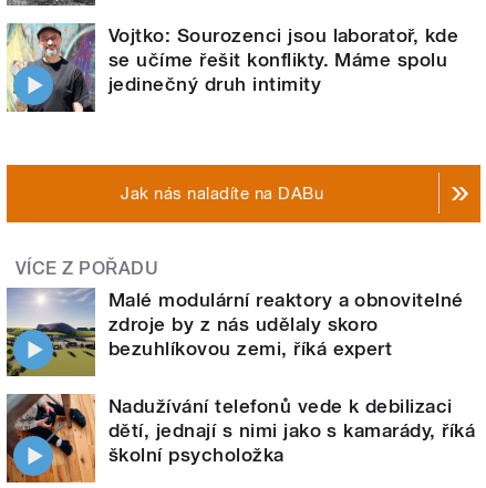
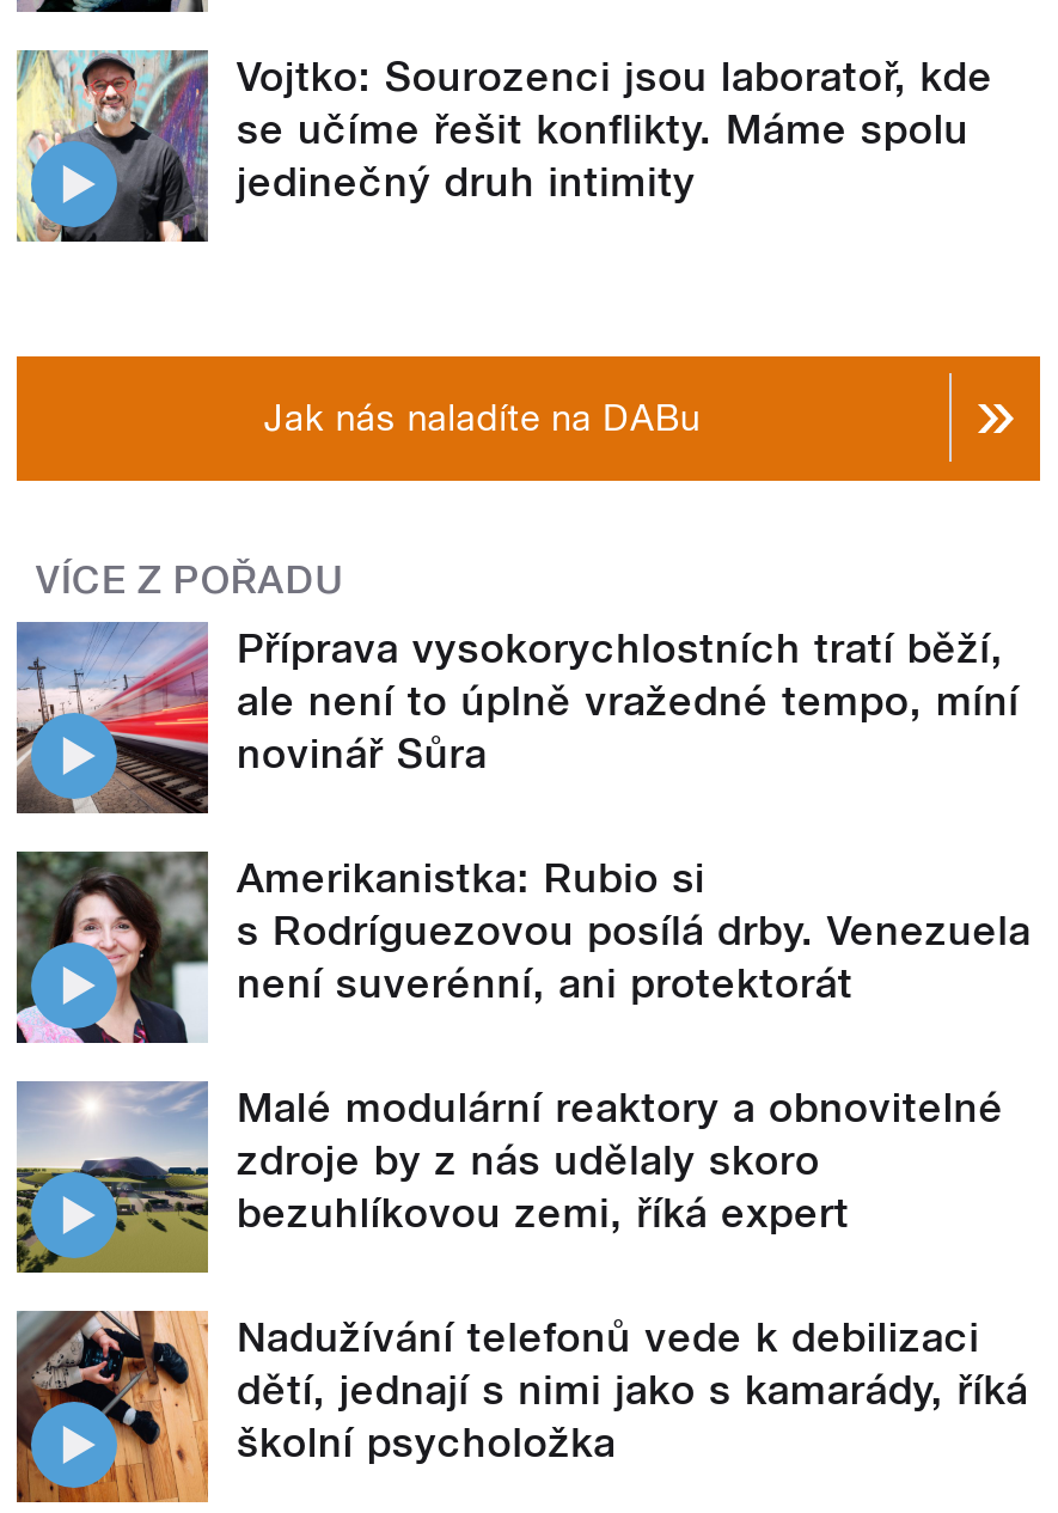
+ [image]
+ Příprava vysokorychlostních tratí běží,
+ ale není to úplně vražedné tempo, míní
+ novinář Sůra
+ Amerikanistka: Rubio si
+ s Rodríguezovou posílá drby. Venezuela
+ není suverénní, ani protektorát

+ [image]
